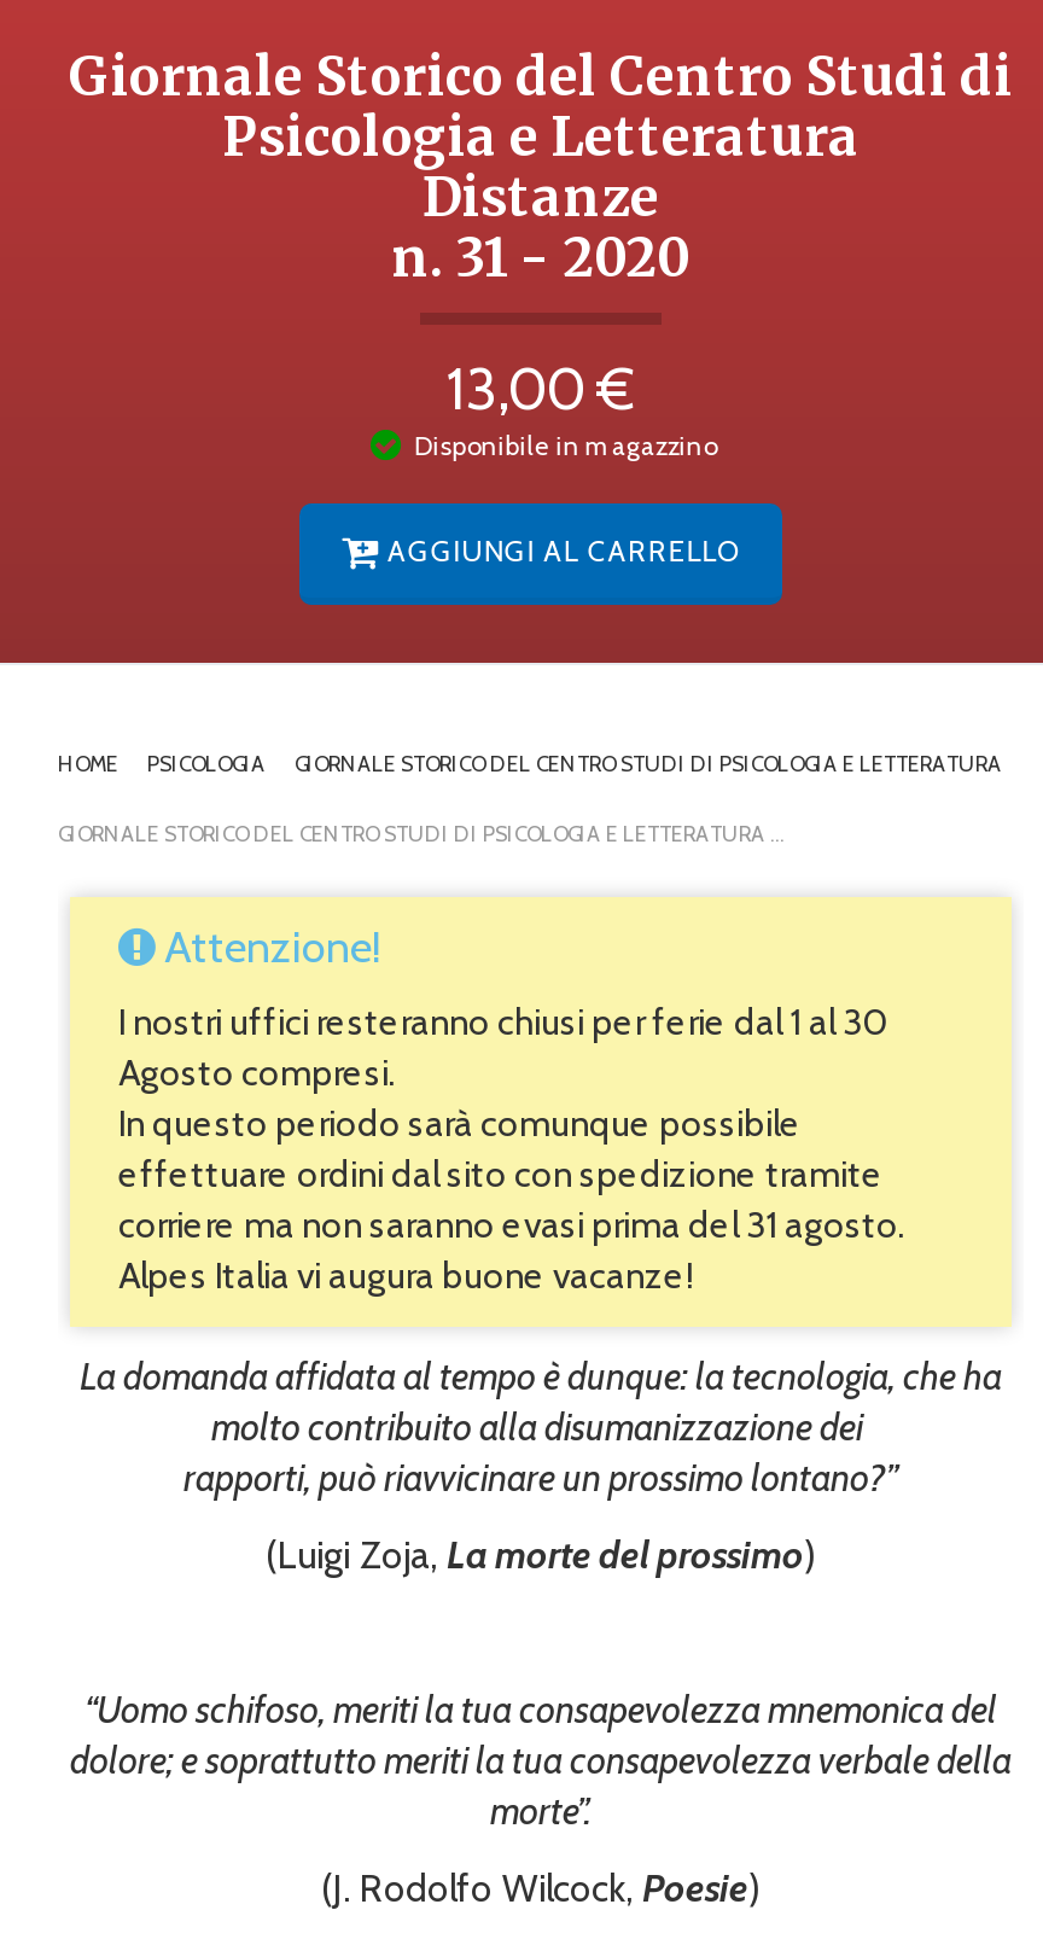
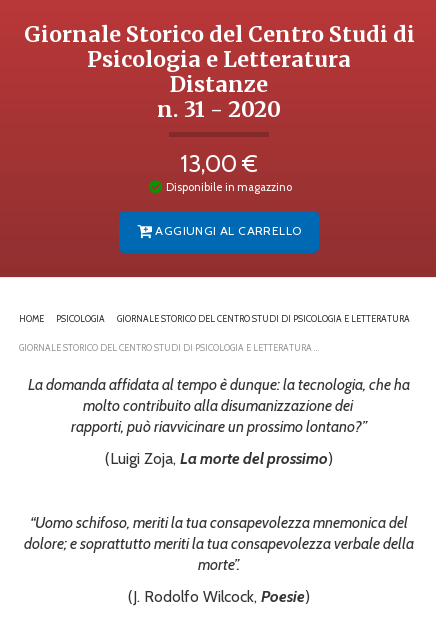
- [image]
- Attenzione!
- I nostri uffici resteranno chiusi per ferie dal 1 al 30
- Agosto compresi.
- In questo periodo sarà comunque possibile
- effettuare ordini dal sito con spedizione tramite
- corriere ma non saranno evasi prima del 31 agosto.
- Alpes Italia vi augura buone vacanze!
